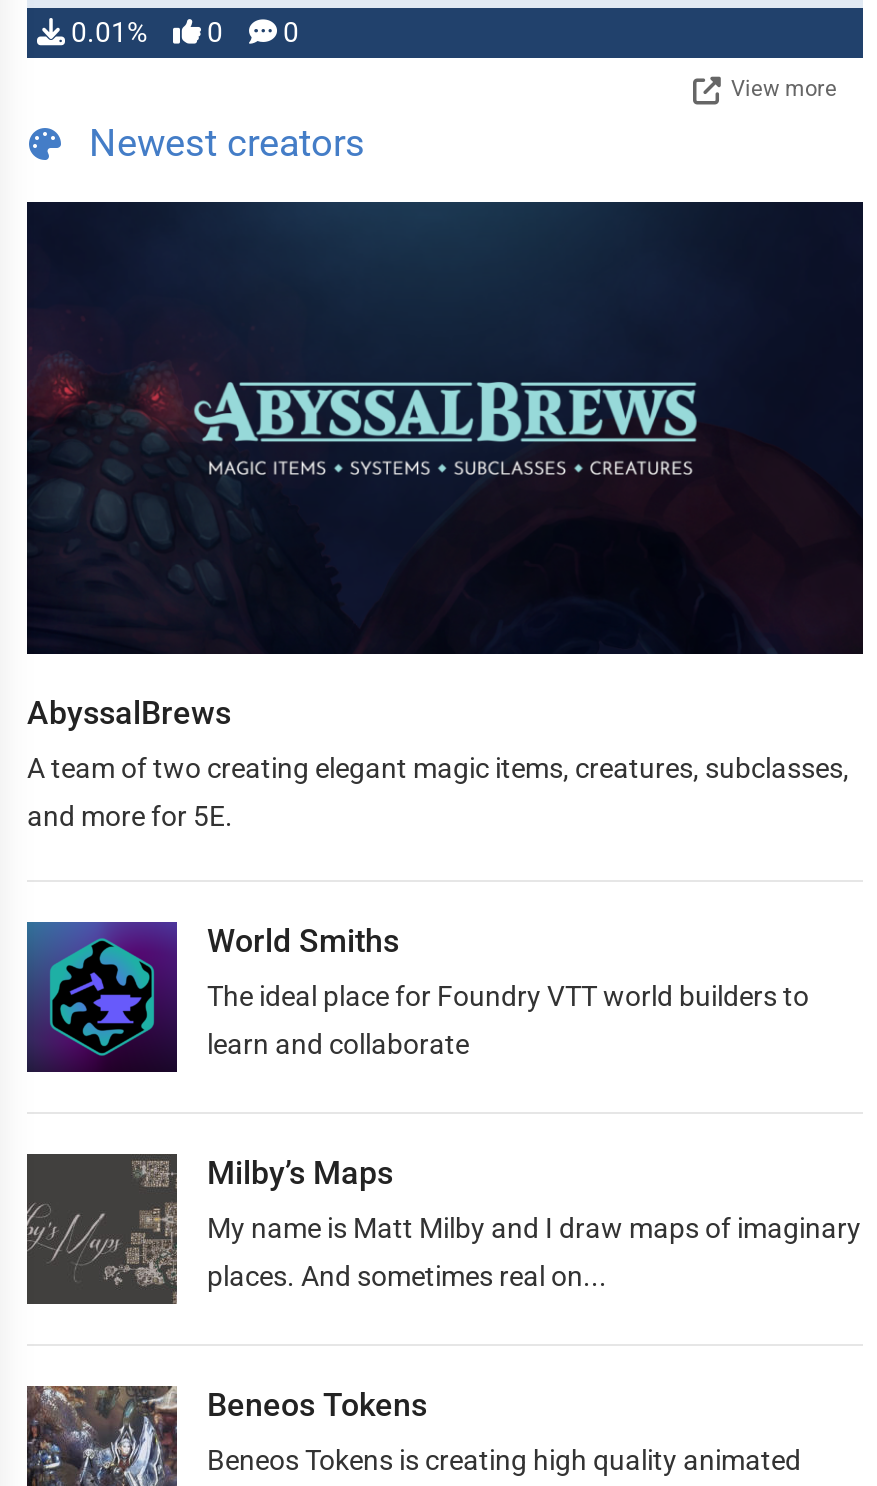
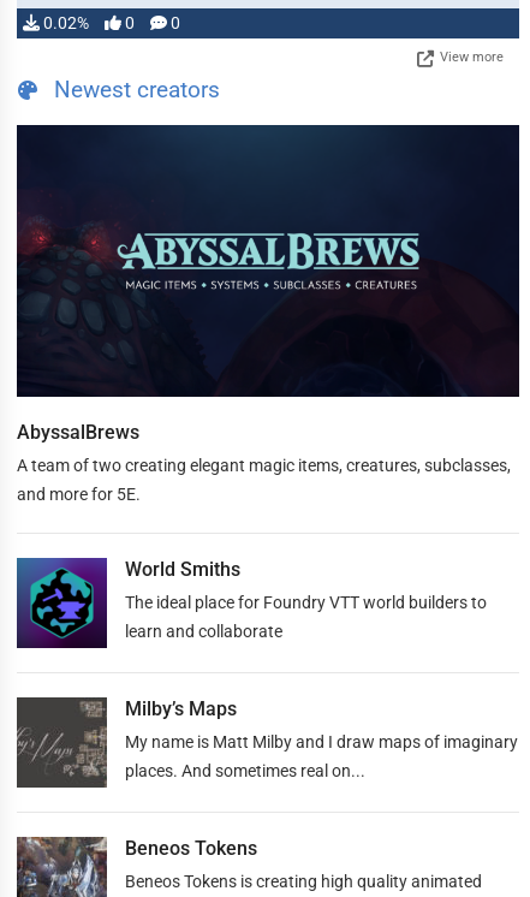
- 0.01% 0 0
+ 0.02% 0 0
